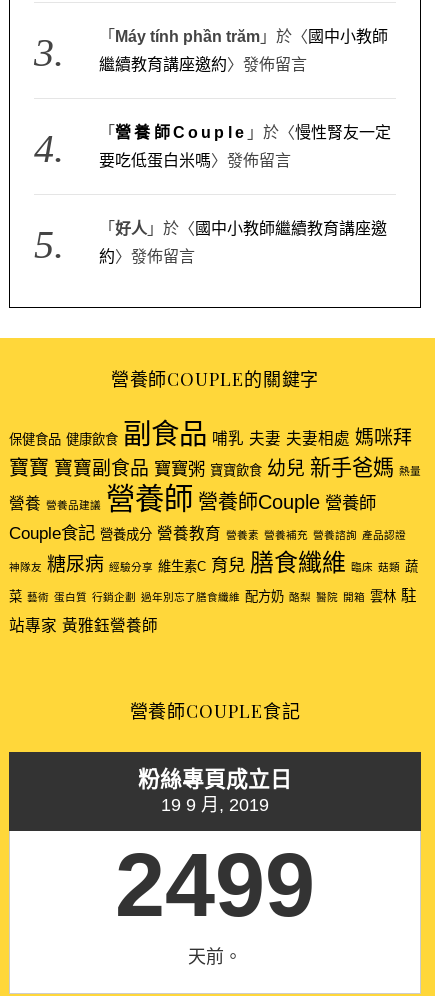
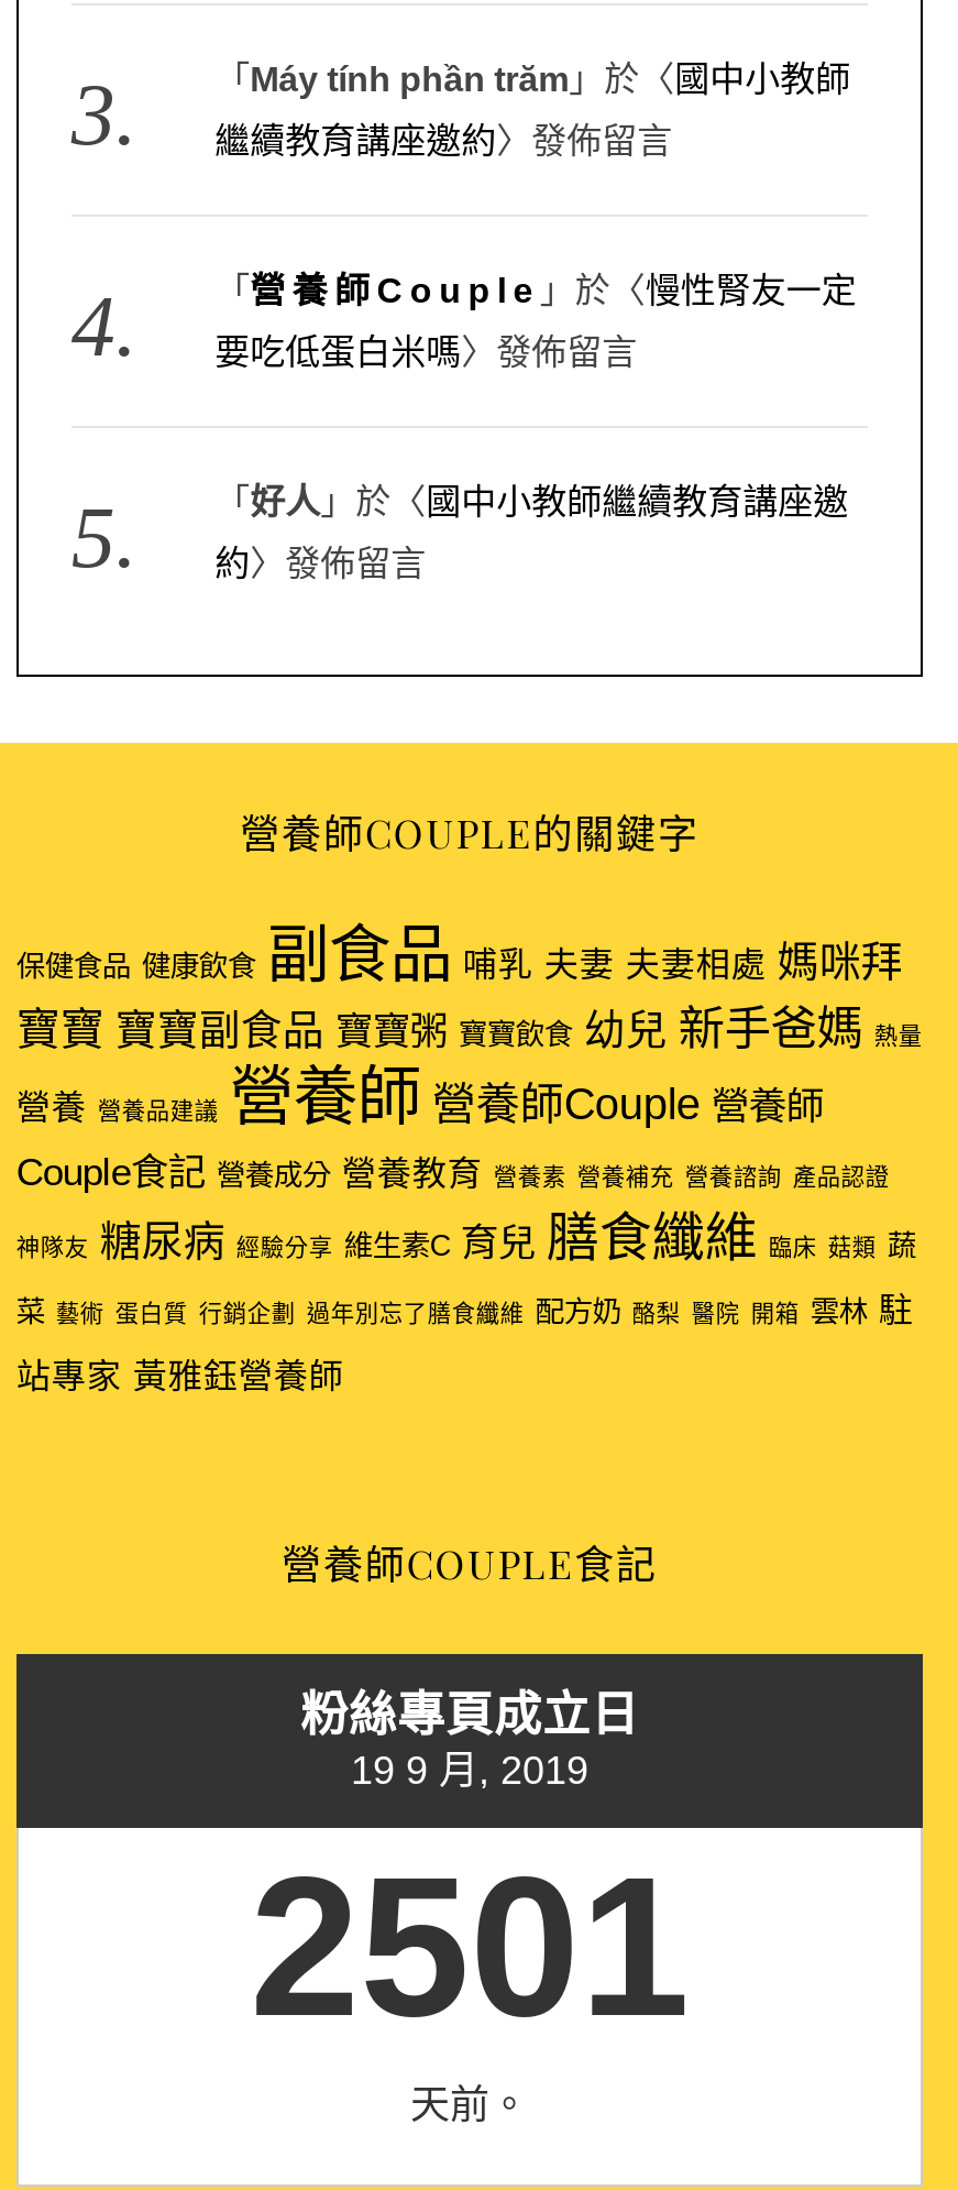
- 2499
+ 2501
